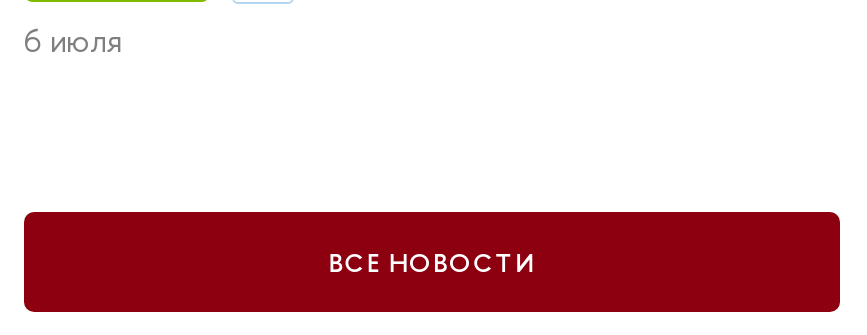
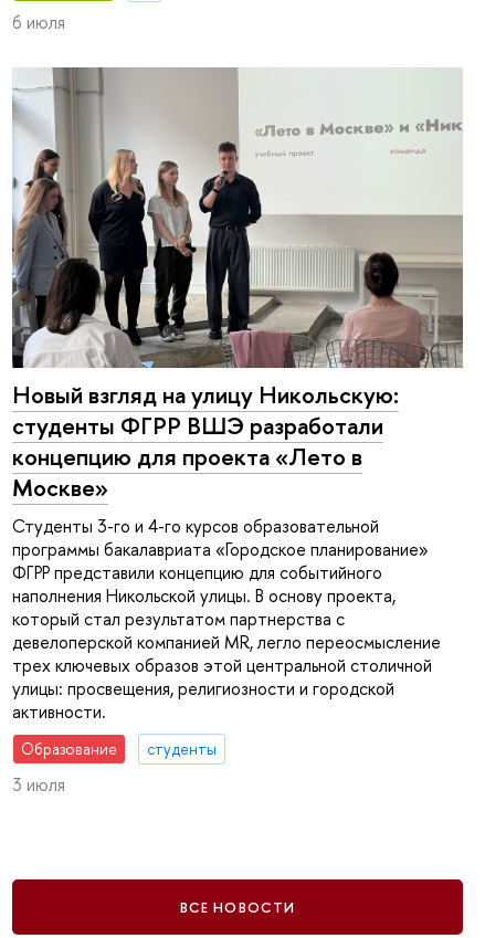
+ [image]
+ Новый взгляд на улицу Никольскую:
+ студенты ФГРР ВШЭ разработали
+ концепцию для проекта «Лето в
+ Москве»
+ Студенты 3-го и 4-го курсов образовательной
+ программы бакалавриата «Городское планирование»
+ ФГРР представили концепцию для событийного
+ наполнения Никольской улицы. В основу проекта,
+ который стал результатом партнерства с
+ девелоперской компанией MR, легло переосмысление
+ трех ключевых образов этой центральной столичной
+ улицы: просвещения, религиозности и городской
+ активности.
+ Образование
+ студенты
+ 3 июля
